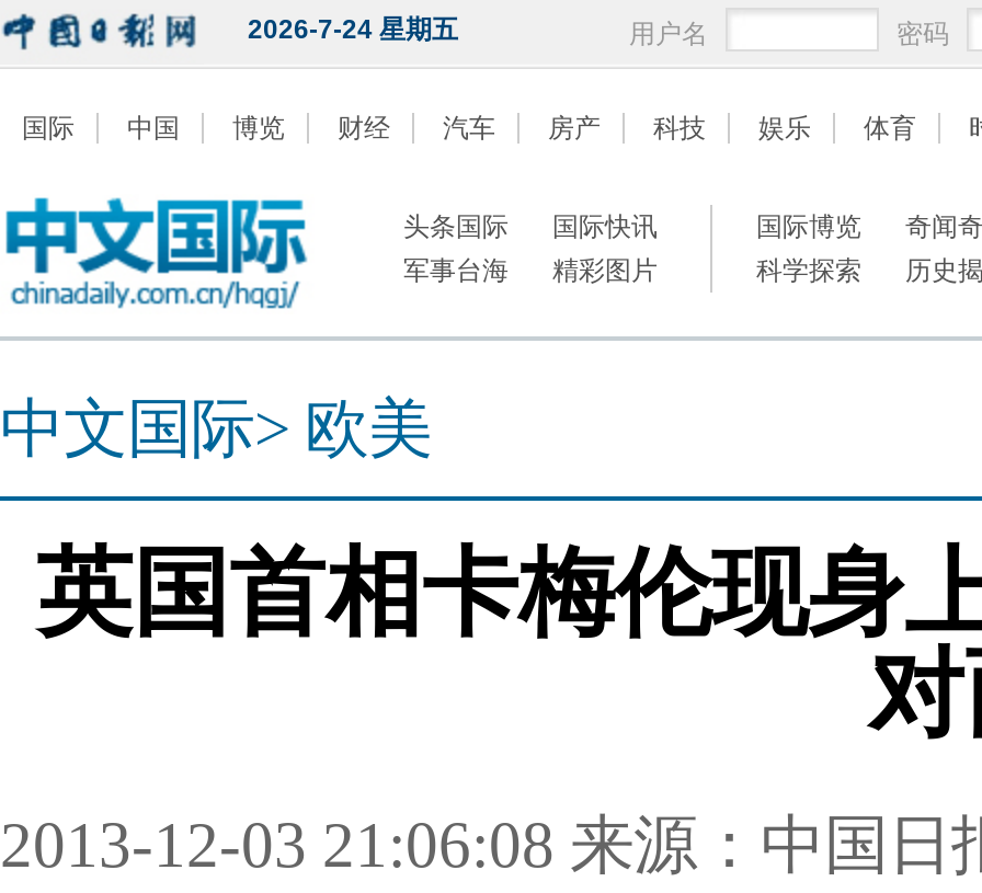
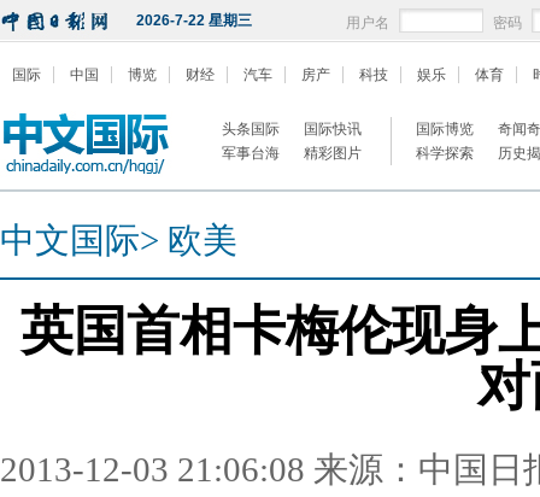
- 2026-7-24 星期五
+ 2026-7-22 星期三
